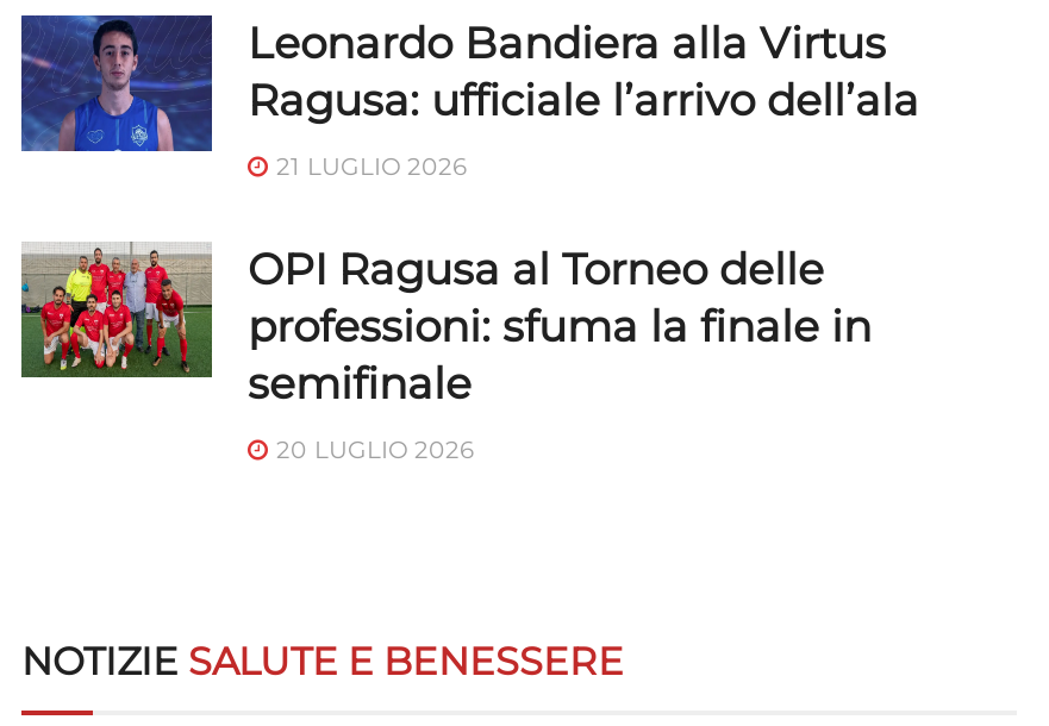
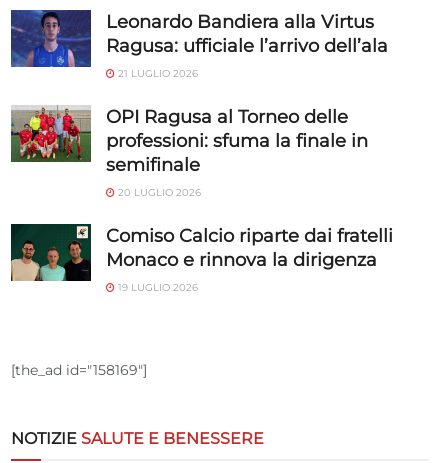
+ [image]
+ Comiso Calcio riparte dai fratelli
+ Monaco e rinnova la dirigenza
+ 19 LUGLIO 2026

+ [the_ad id="158169"]
